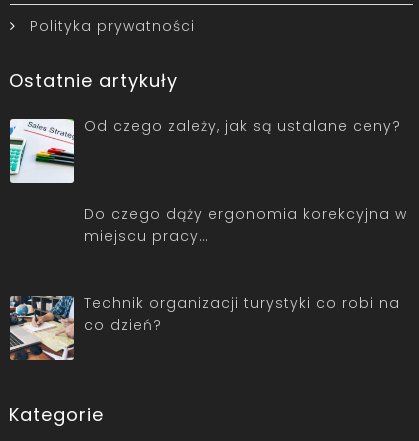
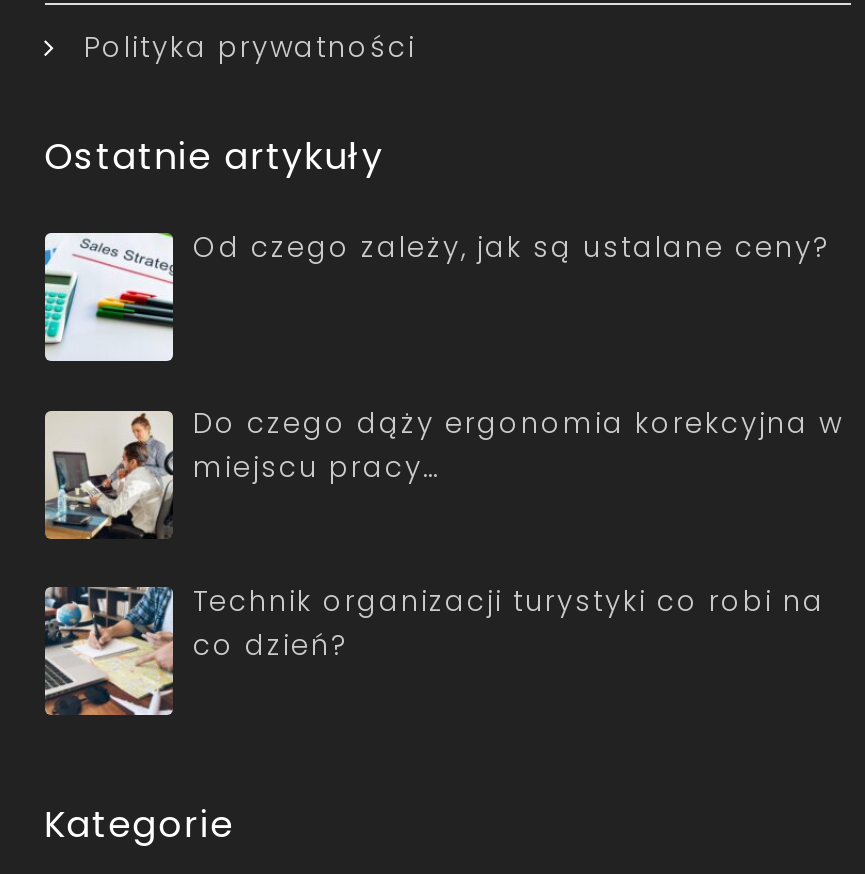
+ [image]
